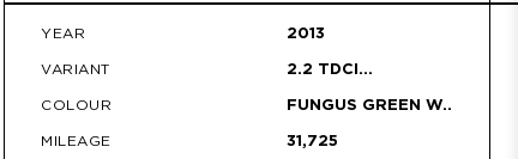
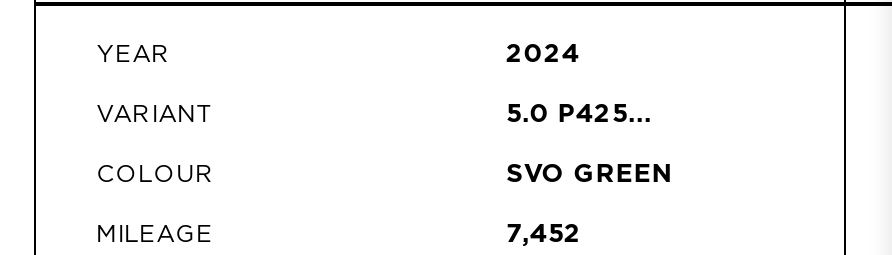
- 2013
+ 2024

- 2.2 TDCI...
+ 5.0 P425...

- FUNGUS GREEN W..
+ SVO GREEN

- 31,725
+ 7,452
